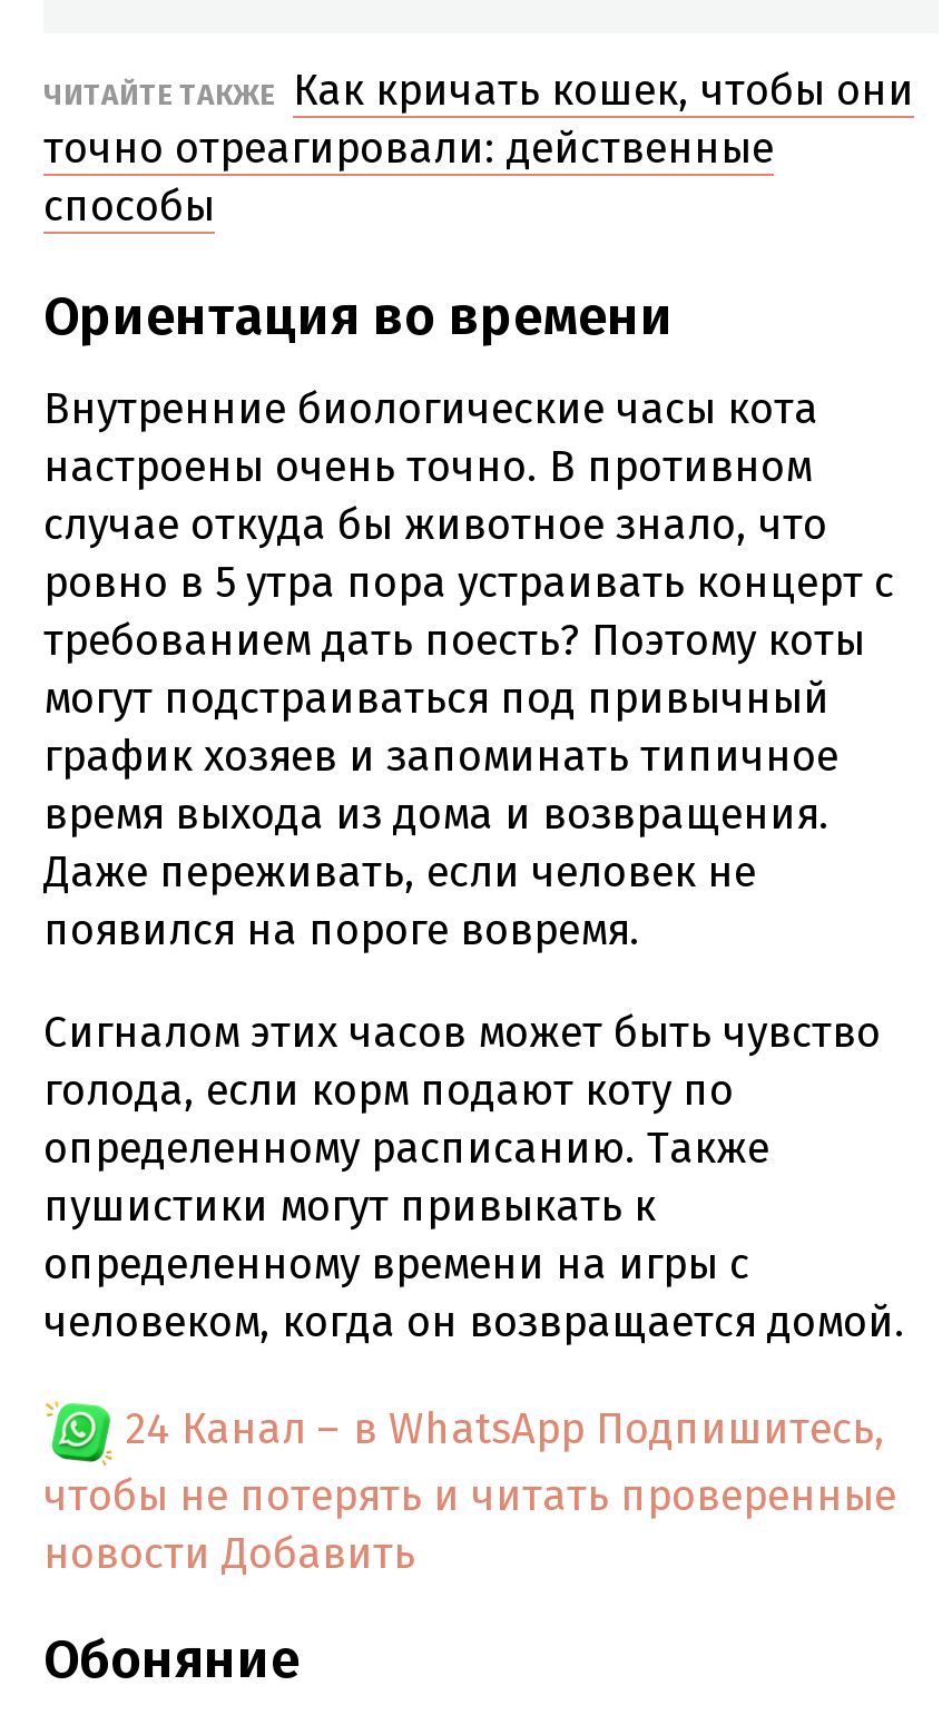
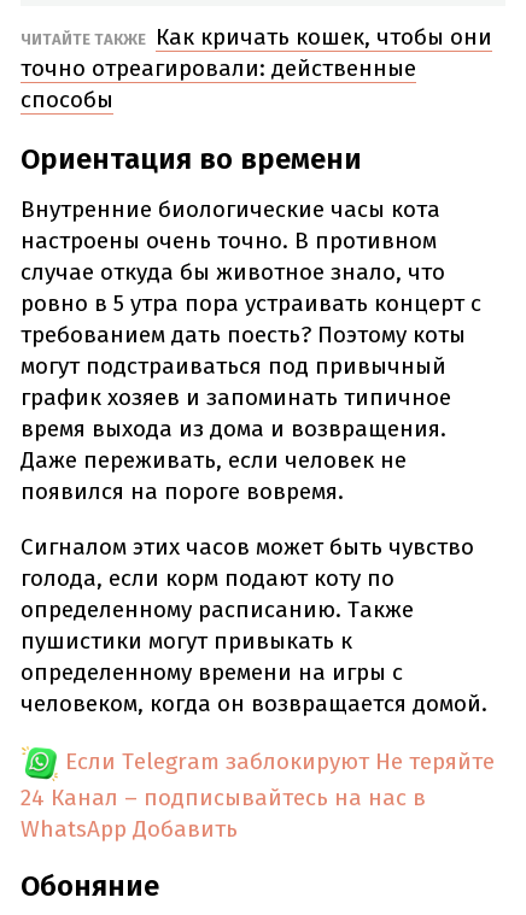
- 24 Канал – в WhatsApp Подпишитесь,
- чтобы не потерять и читать проверенные
- новости Добавить
+ Если Telegram заблокируют Не теряйте
+ 24 Канал – подписывайтесь на нас в
+ WhatsApp Добавить
